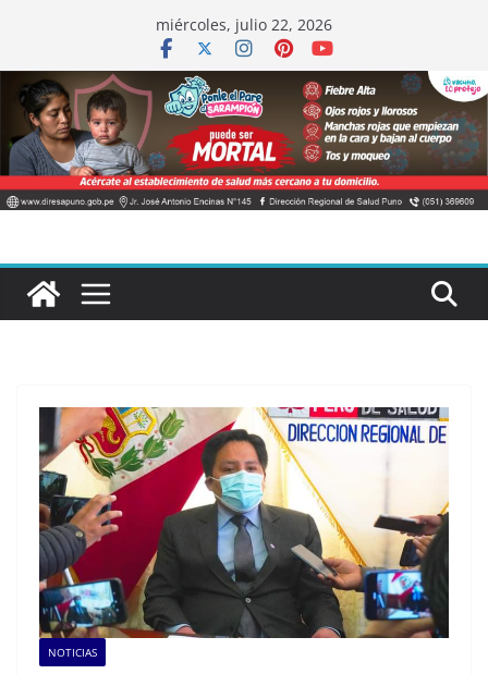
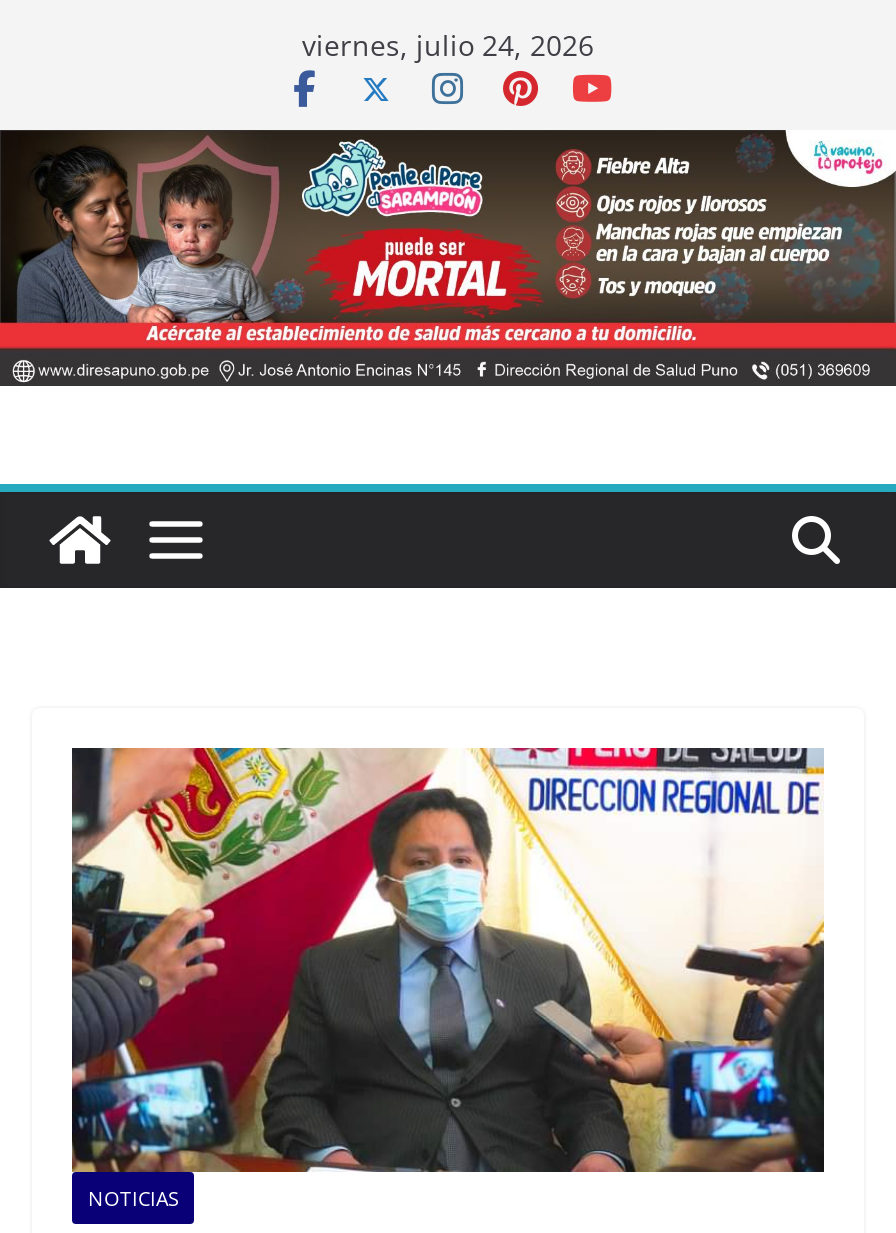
- miércoles, julio 22, 2026
+ viernes, julio 24, 2026
